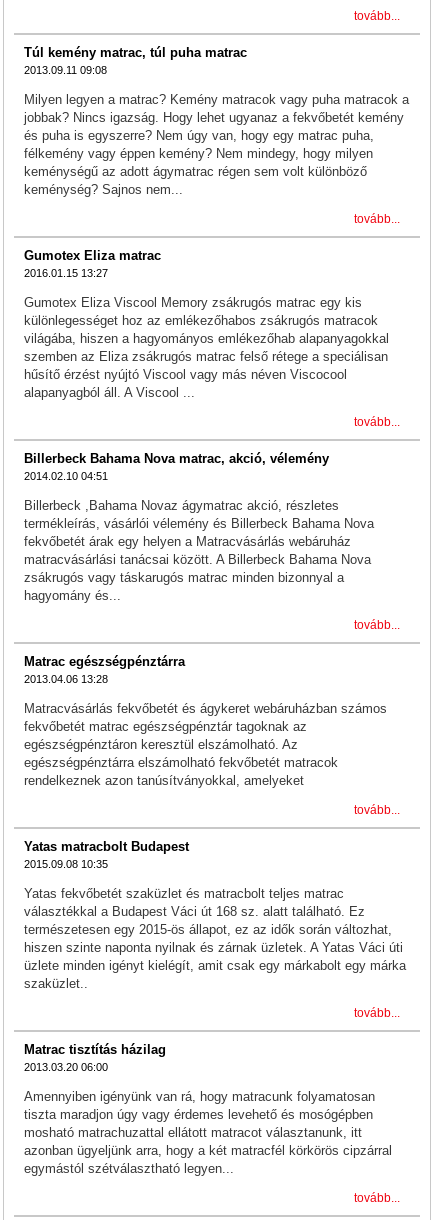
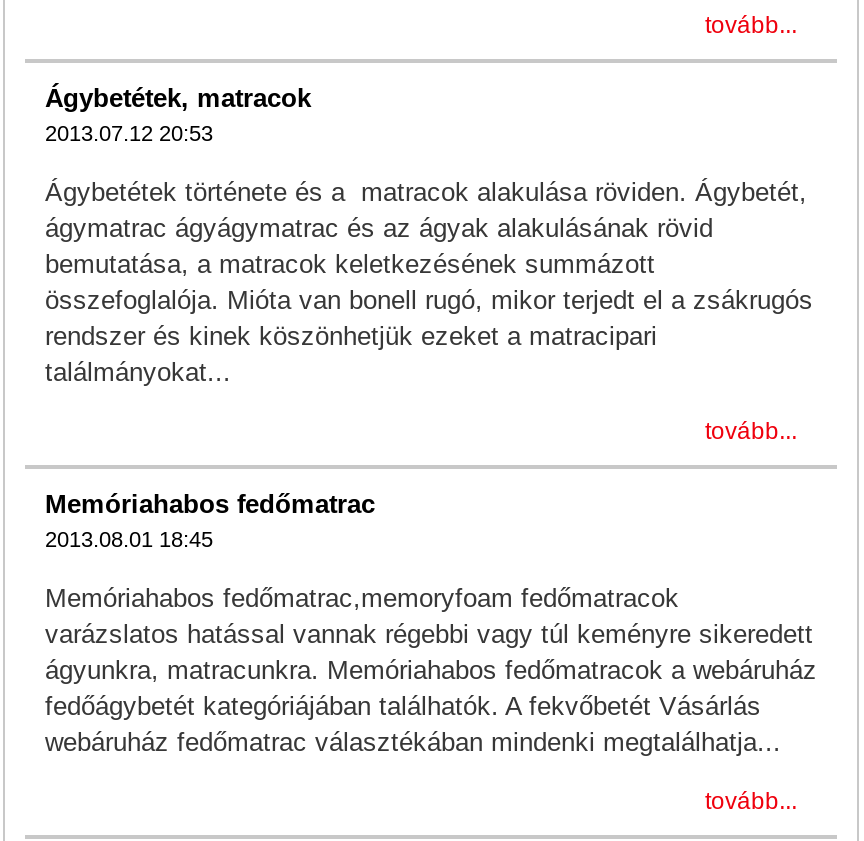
- Túl kemény matrac, túl puha matrac
- 2013.09.11 09:08
+ Ágybetétek, matracok
+ 2013.07.12 20:53

- Milyen legyen a matrac? Kemény matracok vagy puha matracok a
- jobbak? Nincs igazság. Hogy lehet ugyanaz a fekvőbetét kemény
- és puha is egyszerre? Nem úgy van, hogy egy matrac puha,
- félkemény vagy éppen kemény? Nem mindegy, hogy milyen
- keménységű az adott ágymatrac régen sem volt különböző
- keménység? Sajnos nem...
+ Ágybetétek története és a matracok alakulása röviden. Ágybetét,
+ ágymatrac ágyágymatrac és az ágyak alakulásának rövid
+ bemutatása, a matracok keletkezésének summázott
+ összefoglalója. Mióta van bonell rugó, mikor terjedt el a zsákrugós
+ rendszer és kinek köszönhetjük ezeket a matracipari
+ találmányokat...

- Gumotex Eliza matrac
- 2016.01.15 13:27
- Gumotex Eliza Viscool Memory zsákrugós matrac egy kis
- különlegességet hoz az emlékezőhabos zsákrugós matracok
- világába, hiszen a hagyományos emlékezőhab alapanyagokkal
- szemben az Eliza zsákrugós matrac felső rétege a speciálisan
- hűsítő érzést nyújtó Viscool vagy más néven Viscocool
- alapanyagból áll. A Viscool ...
- tovább...
- Billerbeck Bahama Nova matrac, akció, vélemény
- 2014.02.10 04:51
- Billerbeck ,Bahama Novaz ágymatrac akció, részletes
- termékleírás, vásárlói vélemény és Billerbeck Bahama Nova
- fekvőbetét árak egy helyen a Matracvásárlás webáruház
- matracvásárlási tanácsai között. A Billerbeck Bahama Nova
- zsákrugós vagy táskarugós matrac minden bizonnyal a
- hagyomány és...
- tovább...
- Matrac egészségpénztárra
- 2013.04.06 13:28
- Matracvásárlás fekvőbetét és ágykeret webáruházban számos
- fekvőbetét matrac egészségpénztár tagoknak az
- egészségpénztáron keresztül elszámolható. Az
- egészségpénztárra elszámolható fekvőbetét matracok
- rendelkeznek azon tanúsítványokkal, amelyeket
- tovább...
- Yatas matracbolt Budapest
- 2015.09.08 10:35
- Yatas fekvőbetét szaküzlet és matracbolt teljes matrac
- választékkal a Budapest Váci út 168 sz. alatt található. Ez
- természetesen egy 2015-ös állapot, ez az idők során változhat,
- hiszen szinte naponta nyilnak és zárnak üzletek. A Yatas Váci úti
- üzlete minden igényt kielégít, amit csak egy márkabolt egy márka
- szaküzlet..
- tovább...
- Matrac tisztítás házilag
- 2013.03.20 06:00
- Amennyiben igényünk van rá, hogy matracunk folyamatosan
- tiszta maradjon úgy vagy érdemes levehető és mosógépben
- mosható matrachuzattal ellátott matracot választanunk, itt
- azonban ügyeljünk arra, hogy a két matracfél körkörös cipzárral
- egymástól szétválasztható legyen...
+ Memóriahabos fedőmatrac
+ 2013.08.01 18:45
+ Memóriahabos fedőmatrac,memoryfoam fedőmatracok
+ varázslatos hatással vannak régebbi vagy túl keményre sikeredett
+ ágyunkra, matracunkra. Memóriahabos fedőmatracok a webáruház
+ fedőágybetét kategóriájában találhatók. A fekvőbetét Vásárlás
+ webáruház fedőmatrac választékában mindenki megtalálhatja...
